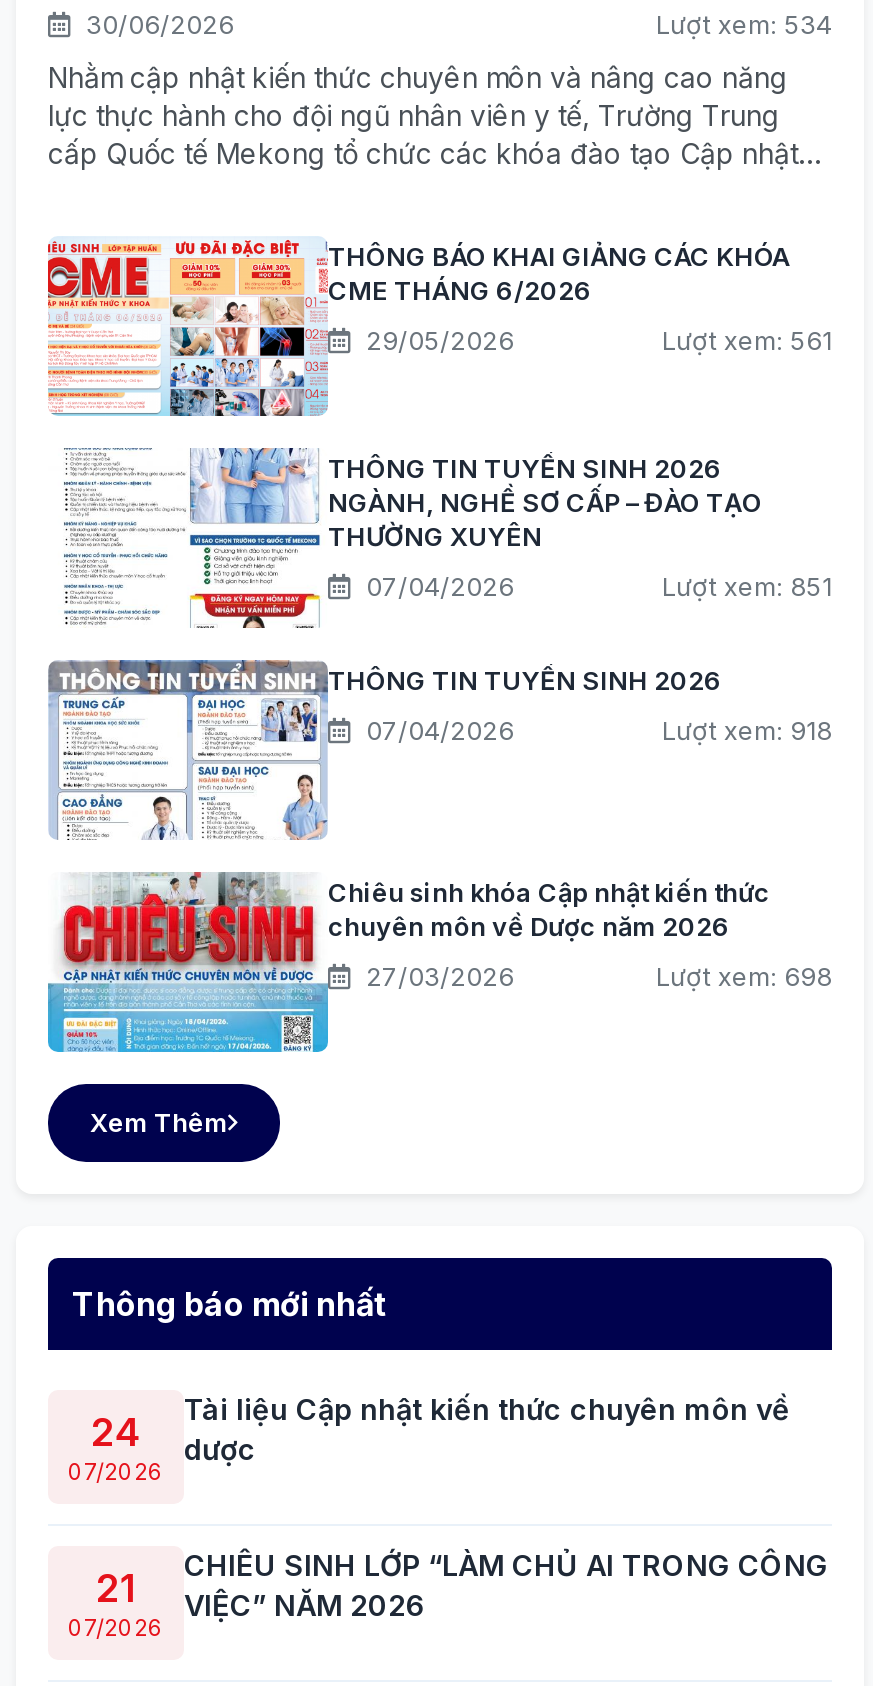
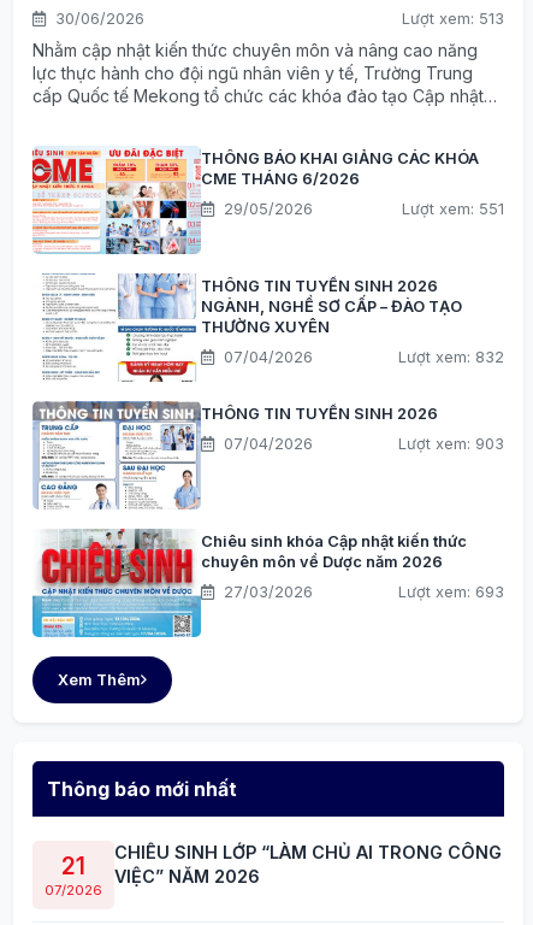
- Lượt xem: 534
+ Lượt xem: 513

- Lượt xem: 561
+ Lượt xem: 551

- Lượt xem: 851
+ Lượt xem: 832

- Lượt xem: 918
+ Lượt xem: 903

- Lượt xem: 698
+ Lượt xem: 693

- Tài liệu Cập nhật kiến thức chuyên môn về
- dược

- 24
- 07/2026
